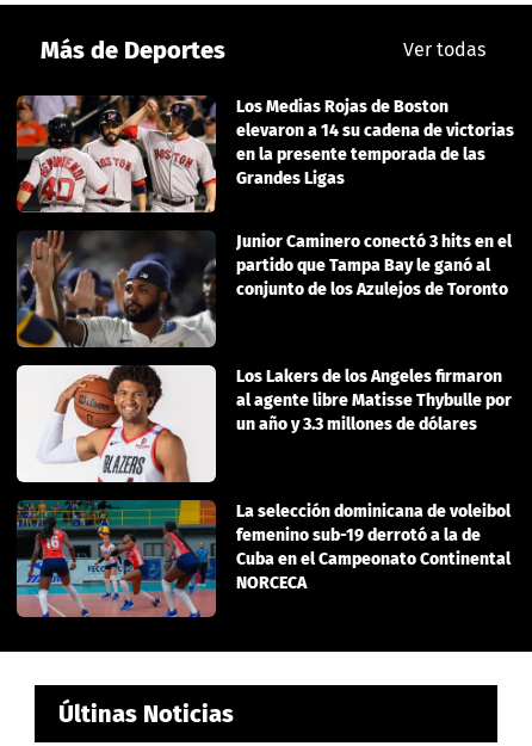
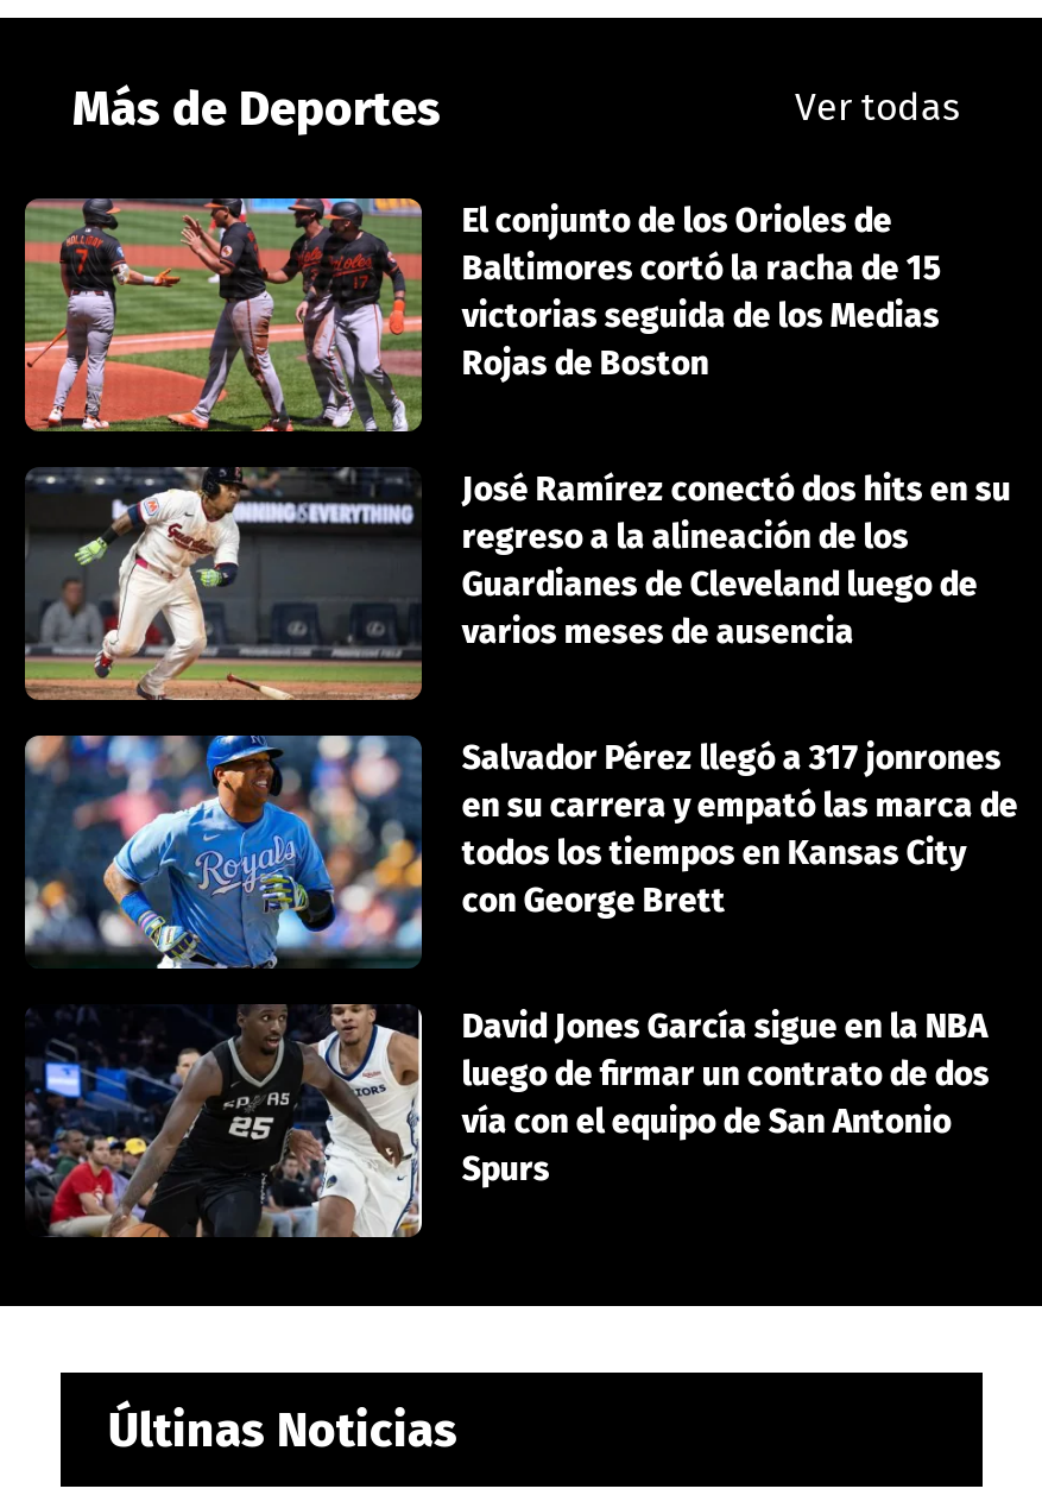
- [image]
- Los Medias Rojas de Boston
- elevaron a 14 su cadena de victorias
- en la presente temporada de las
- Grandes Ligas
+ [image]
+ El conjunto de los Orioles de
+ Baltimores cortó la racha de 15
+ victorias seguida de los Medias
+ Rojas de Boston

- [image]
- Junior Caminero conectó 3 hits en el
- partido que Tampa Bay le ganó al
- conjunto de los Azulejos de Toronto
+ [image]
+ José Ramírez conectó dos hits en su
+ regreso a la alineación de los
+ Guardianes de Cleveland luego de
+ varios meses de ausencia

- [image]
- Los Lakers de los Angeles firmaron
- al agente libre Matisse Thybulle por
- un año y 3.3 millones de dólares
+ [image]
+ Salvador Pérez llegó a 317 jonrones
+ en su carrera y empató las marca de
+ todos los tiempos en Kansas City
+ con George Brett

- [image]
- La selección dominicana de voleibol
- femenino sub-19 derrotó a la de
- Cuba en el Campeonato Continental
- NORCECA
+ [image]
+ David Jones García sigue en la NBA
+ luego de firmar un contrato de dos
+ vía con el equipo de San Antonio
+ Spurs
